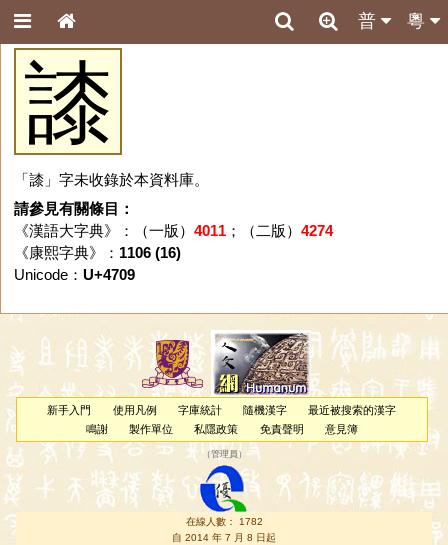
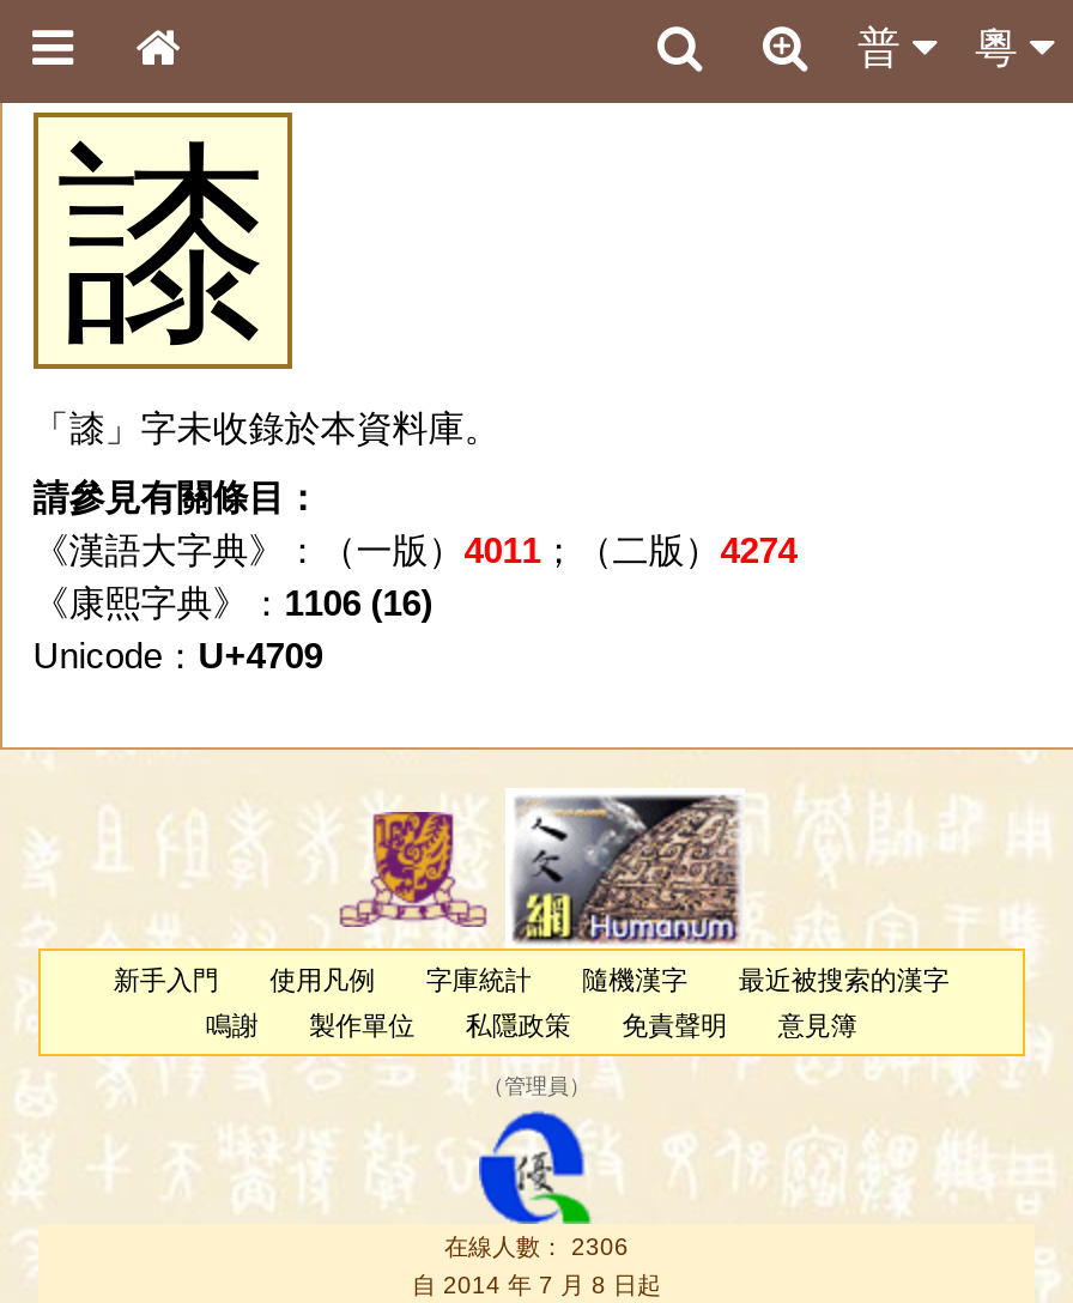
- 在線人數： 1782
+ 在線人數： 2306
